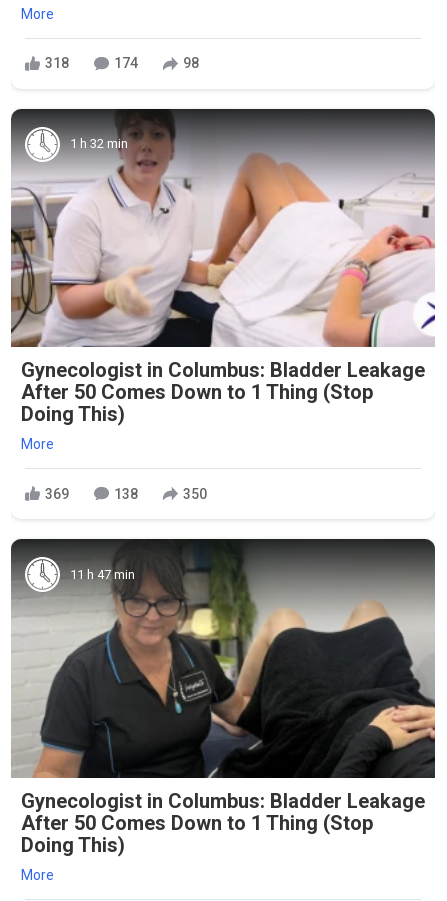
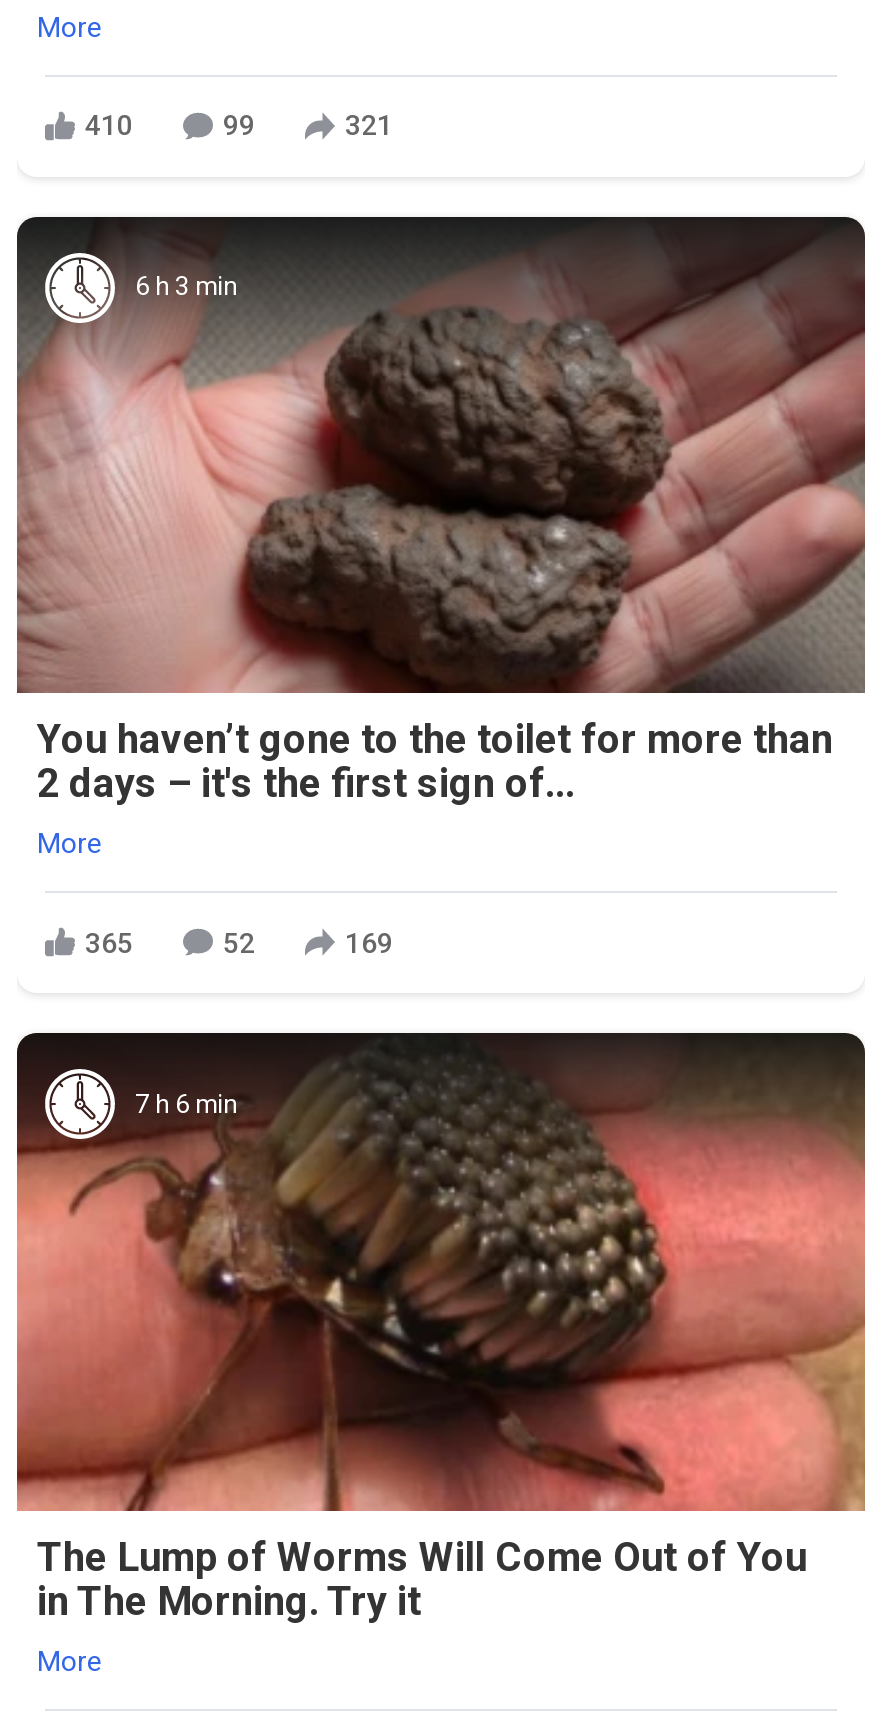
- 318
- 174
- 98
+ 410
+ 99
+ 321

- [image]
- 1 h 32 min
+ [image]
+ 6 h 3 min

- Gynecologist in Columbus: Bladder Leakage
- After 50 Comes Down to 1 Thing (Stop
- Doing This)
+ You haven’t gone to the toilet for more than
+ 2 days – it's the first sign of...

- 369
- 138
- 350
+ 365
+ 52
+ 169

- [image]
- 11 h 47 min
+ [image]
+ 7 h 6 min

- Gynecologist in Columbus: Bladder Leakage
- After 50 Comes Down to 1 Thing (Stop
- Doing This)
+ The Lump of Worms Will Come Out of You
+ in The Morning. Try it
